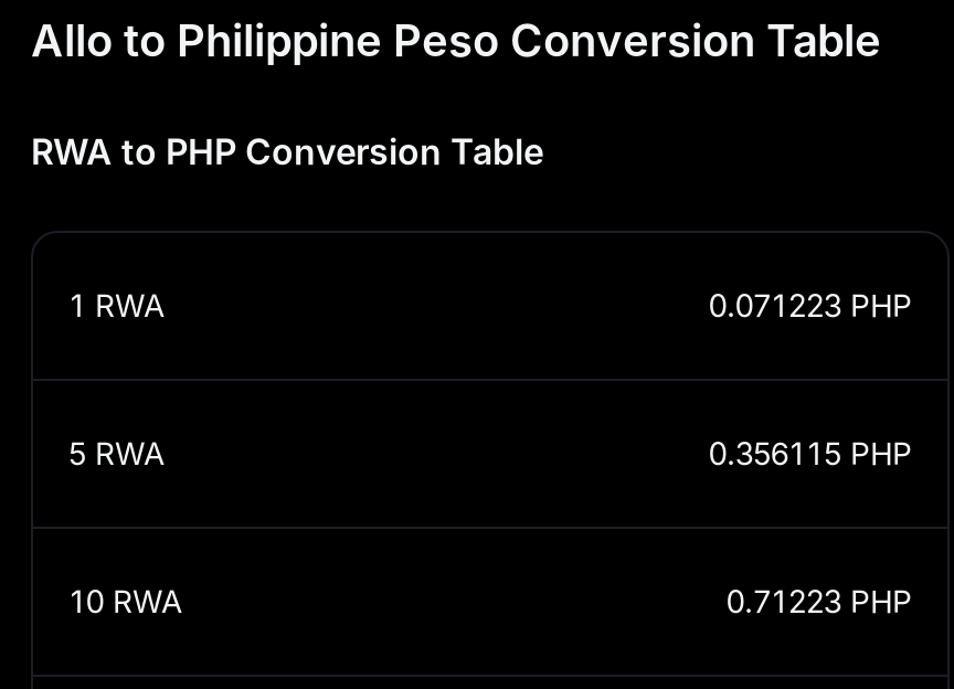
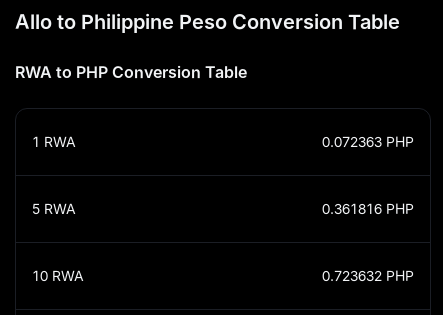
- 0.071223 PHP
+ 0.072363 PHP

- 0.356115 PHP
+ 0.361816 PHP

- 0.71223 PHP
+ 0.723632 PHP
